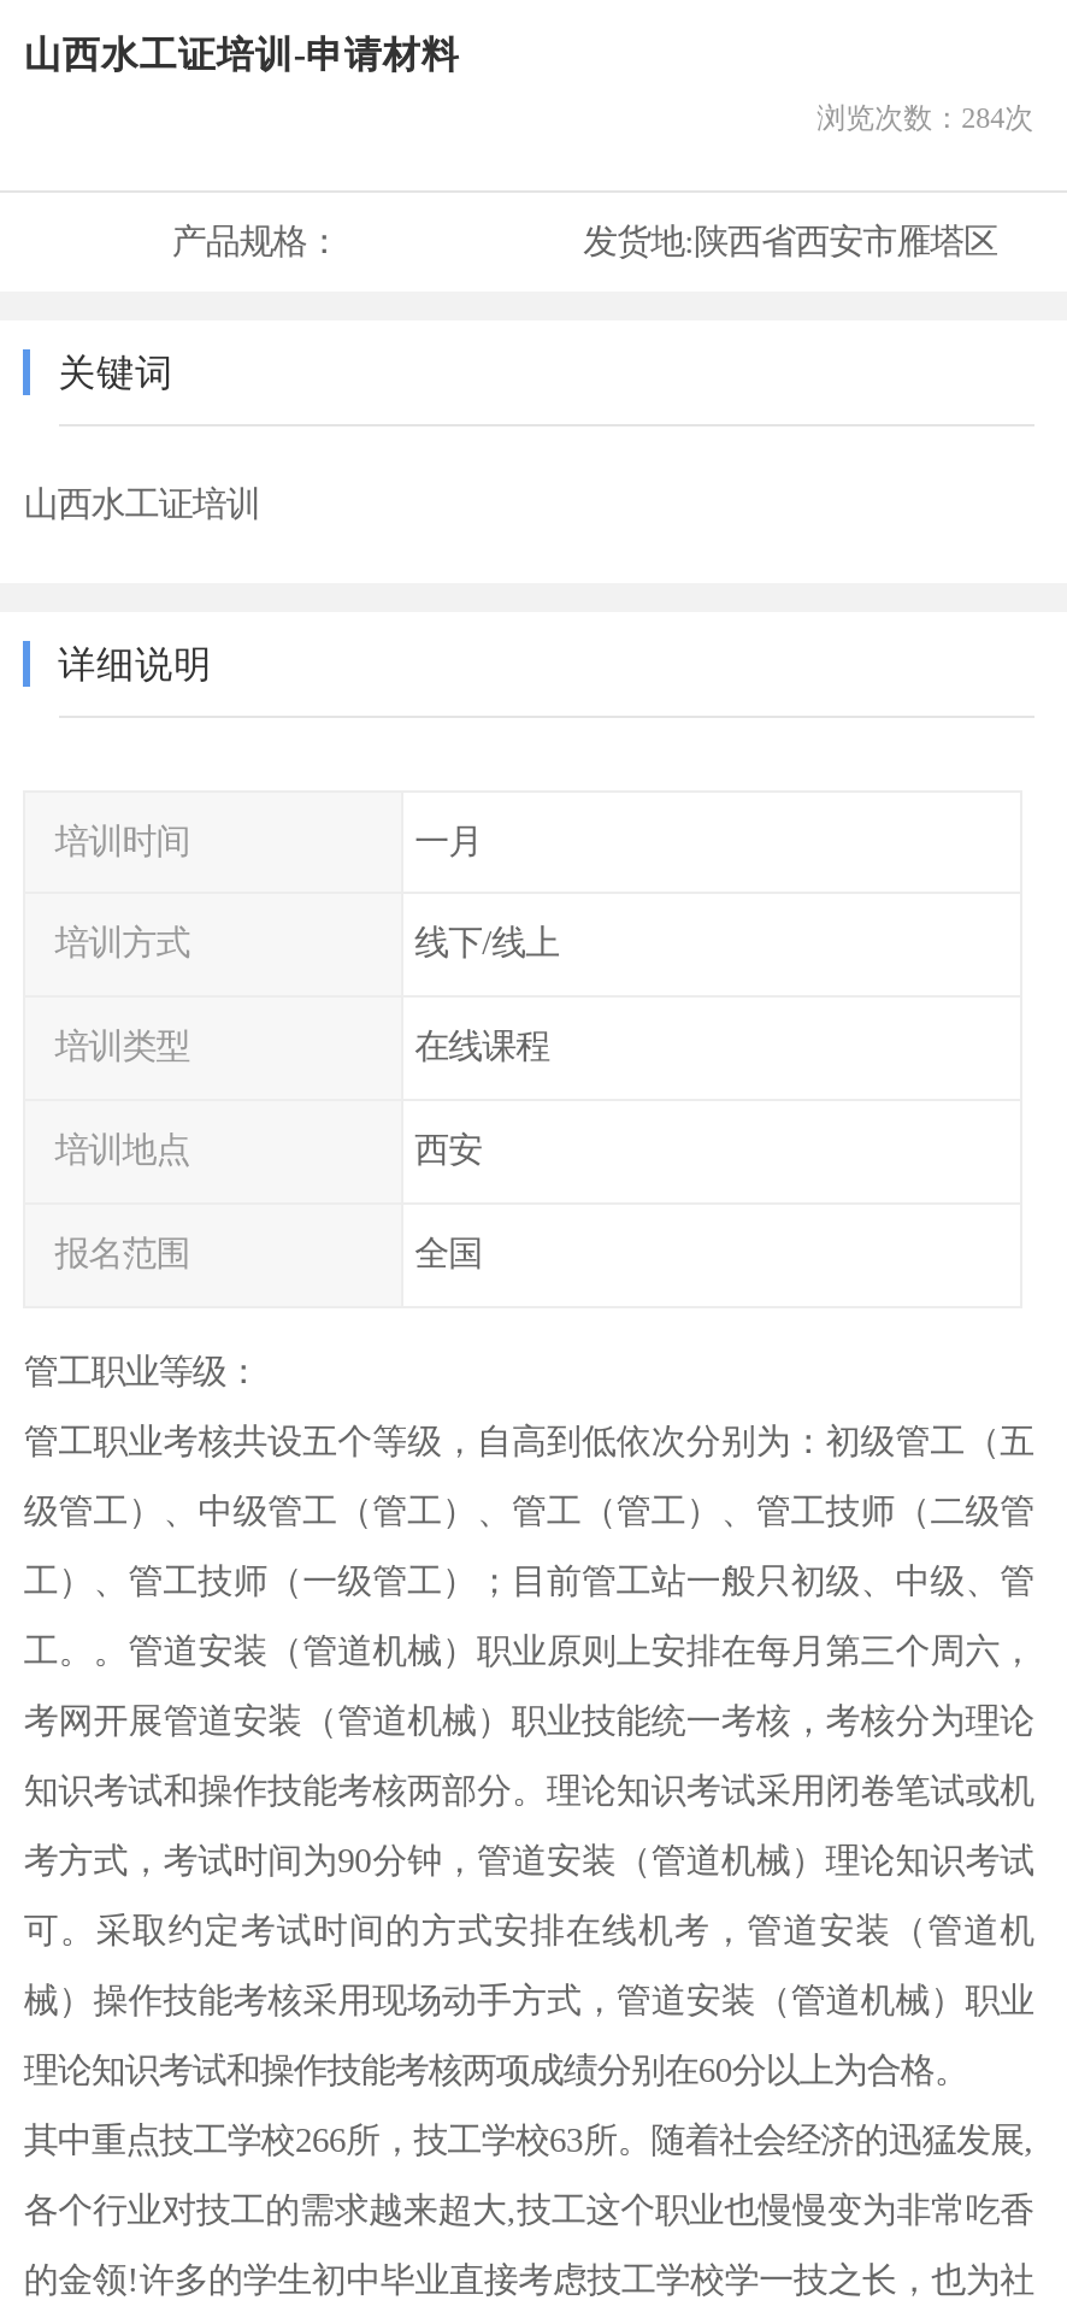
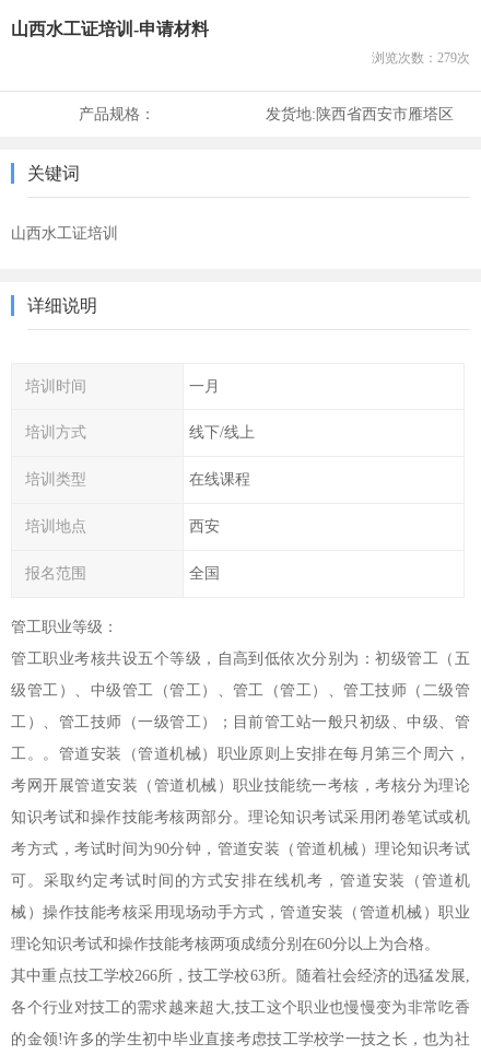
- 浏览次数：284次
+ 浏览次数：279次
